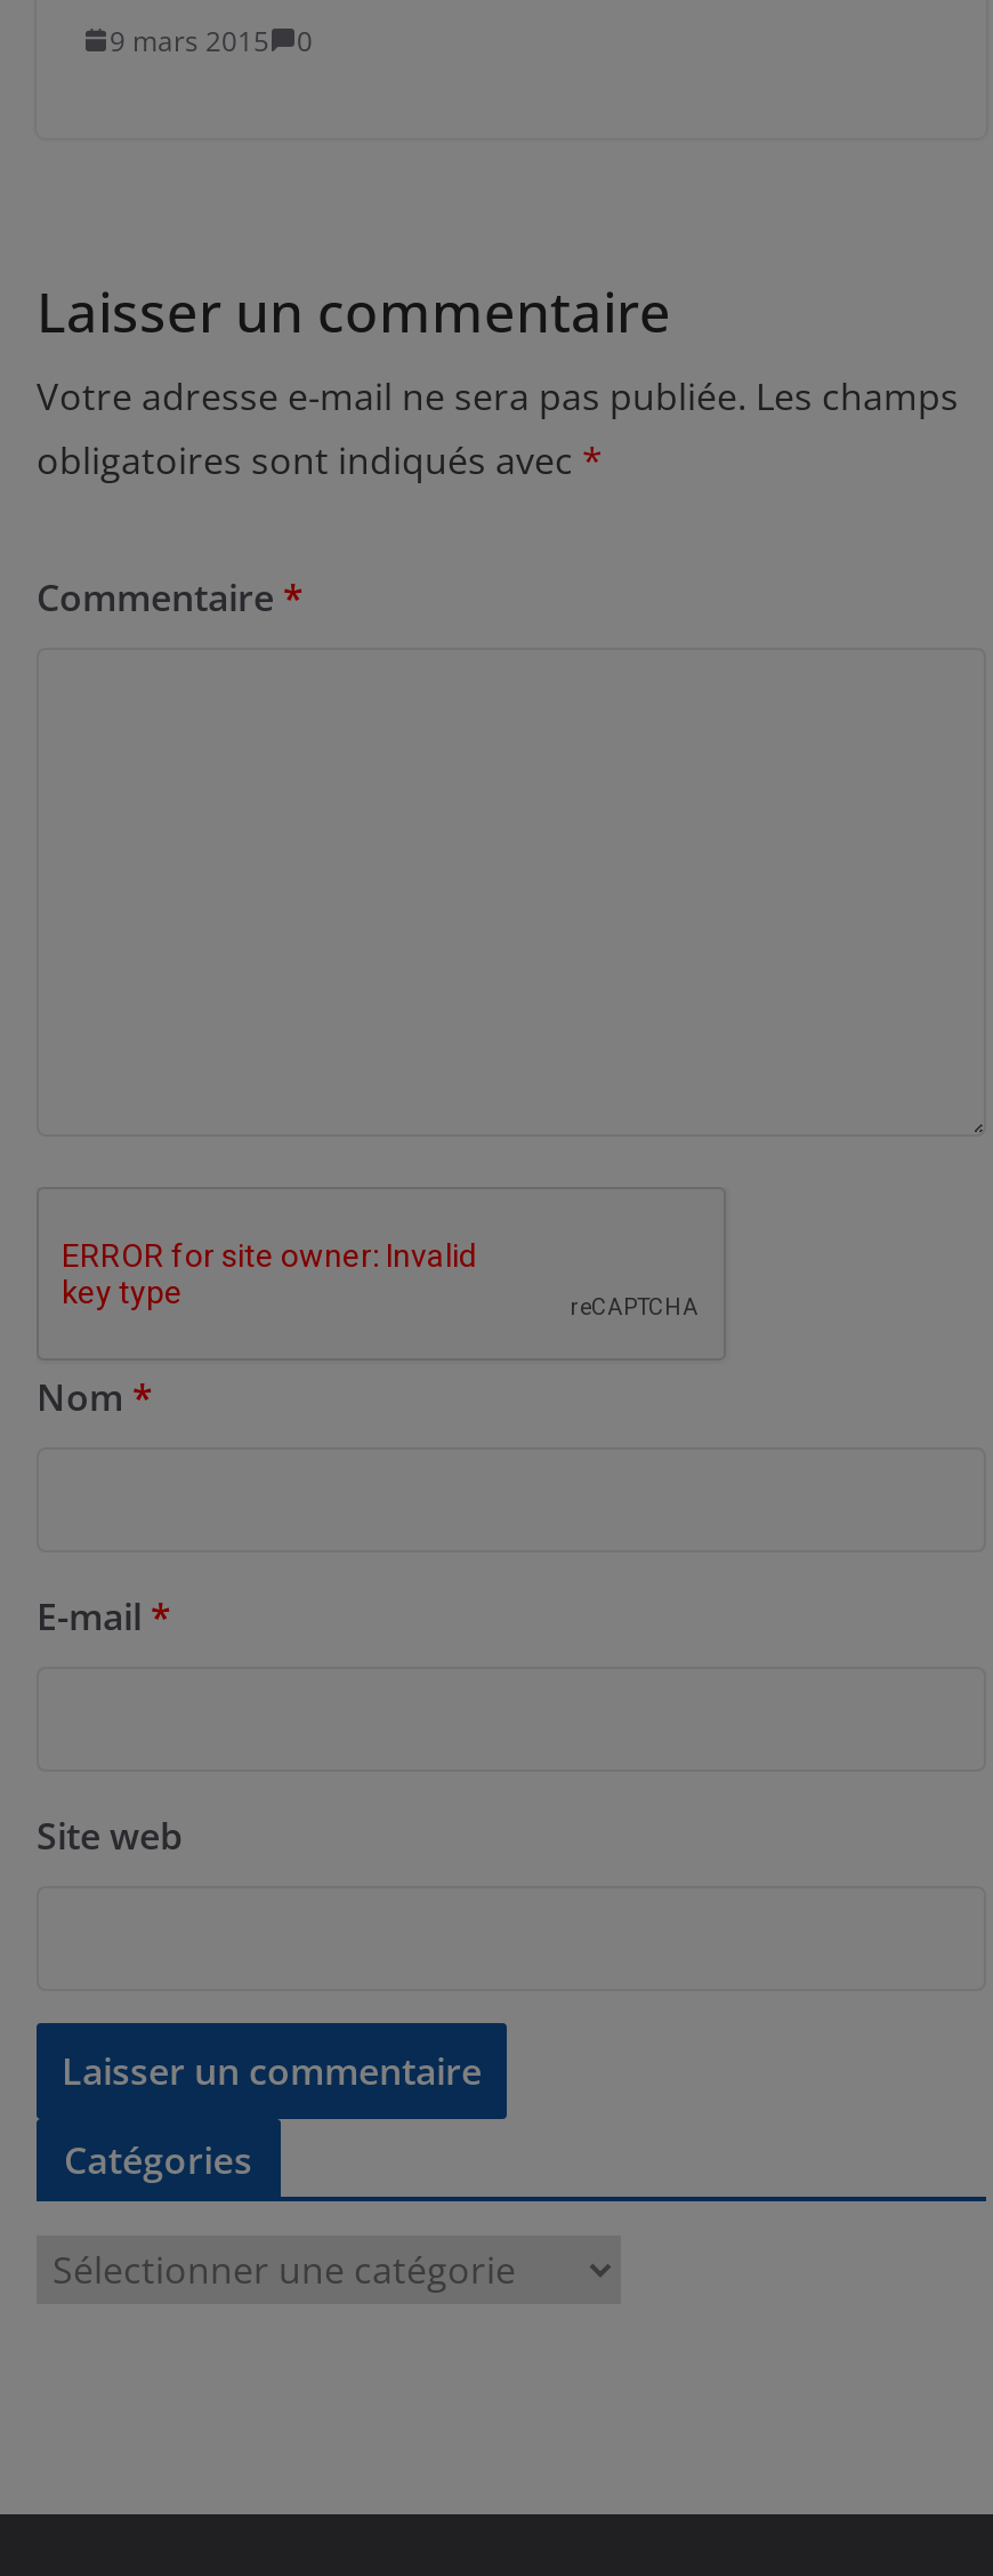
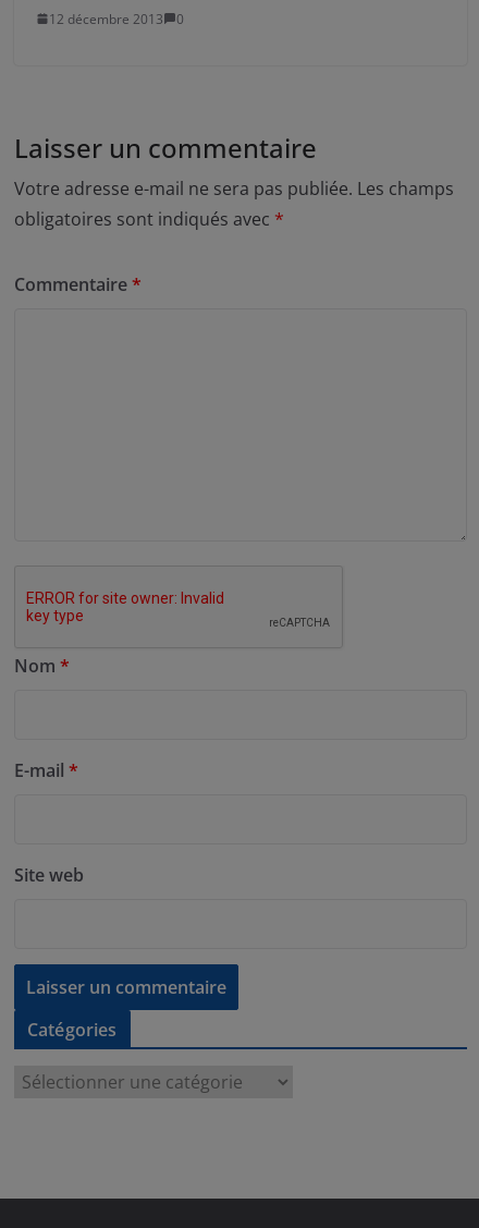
- 9 mars 2015 0
+ 12 décembre 2013 0
